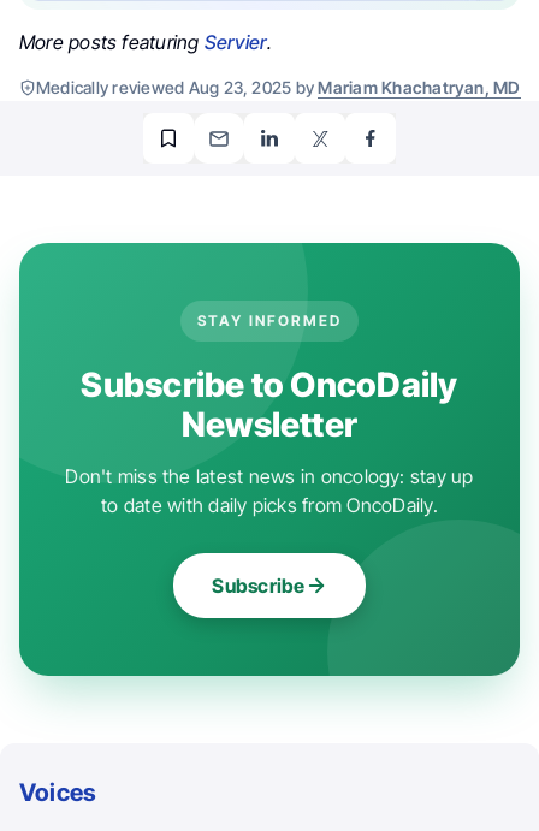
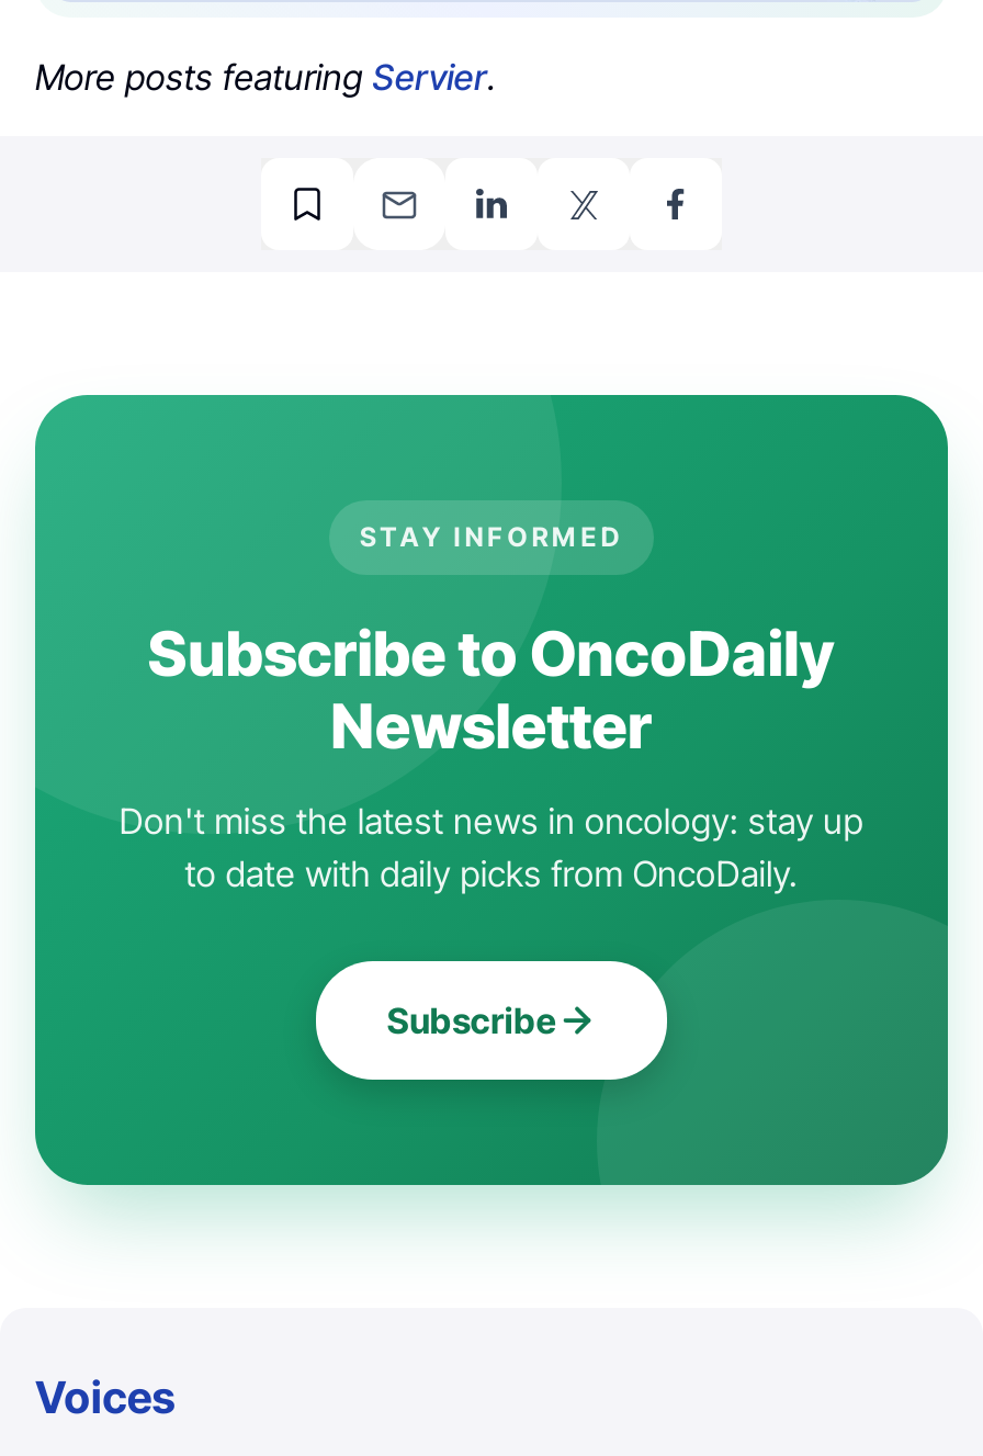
- Medically reviewed Aug 23, 2025 by Mariam Khachatryan, MD
